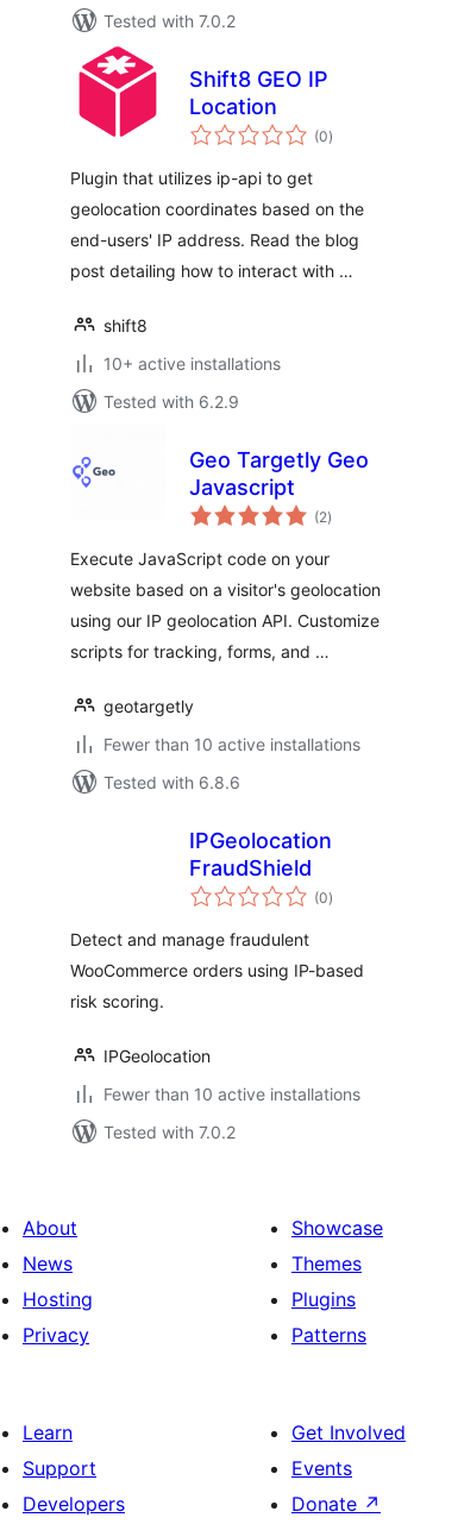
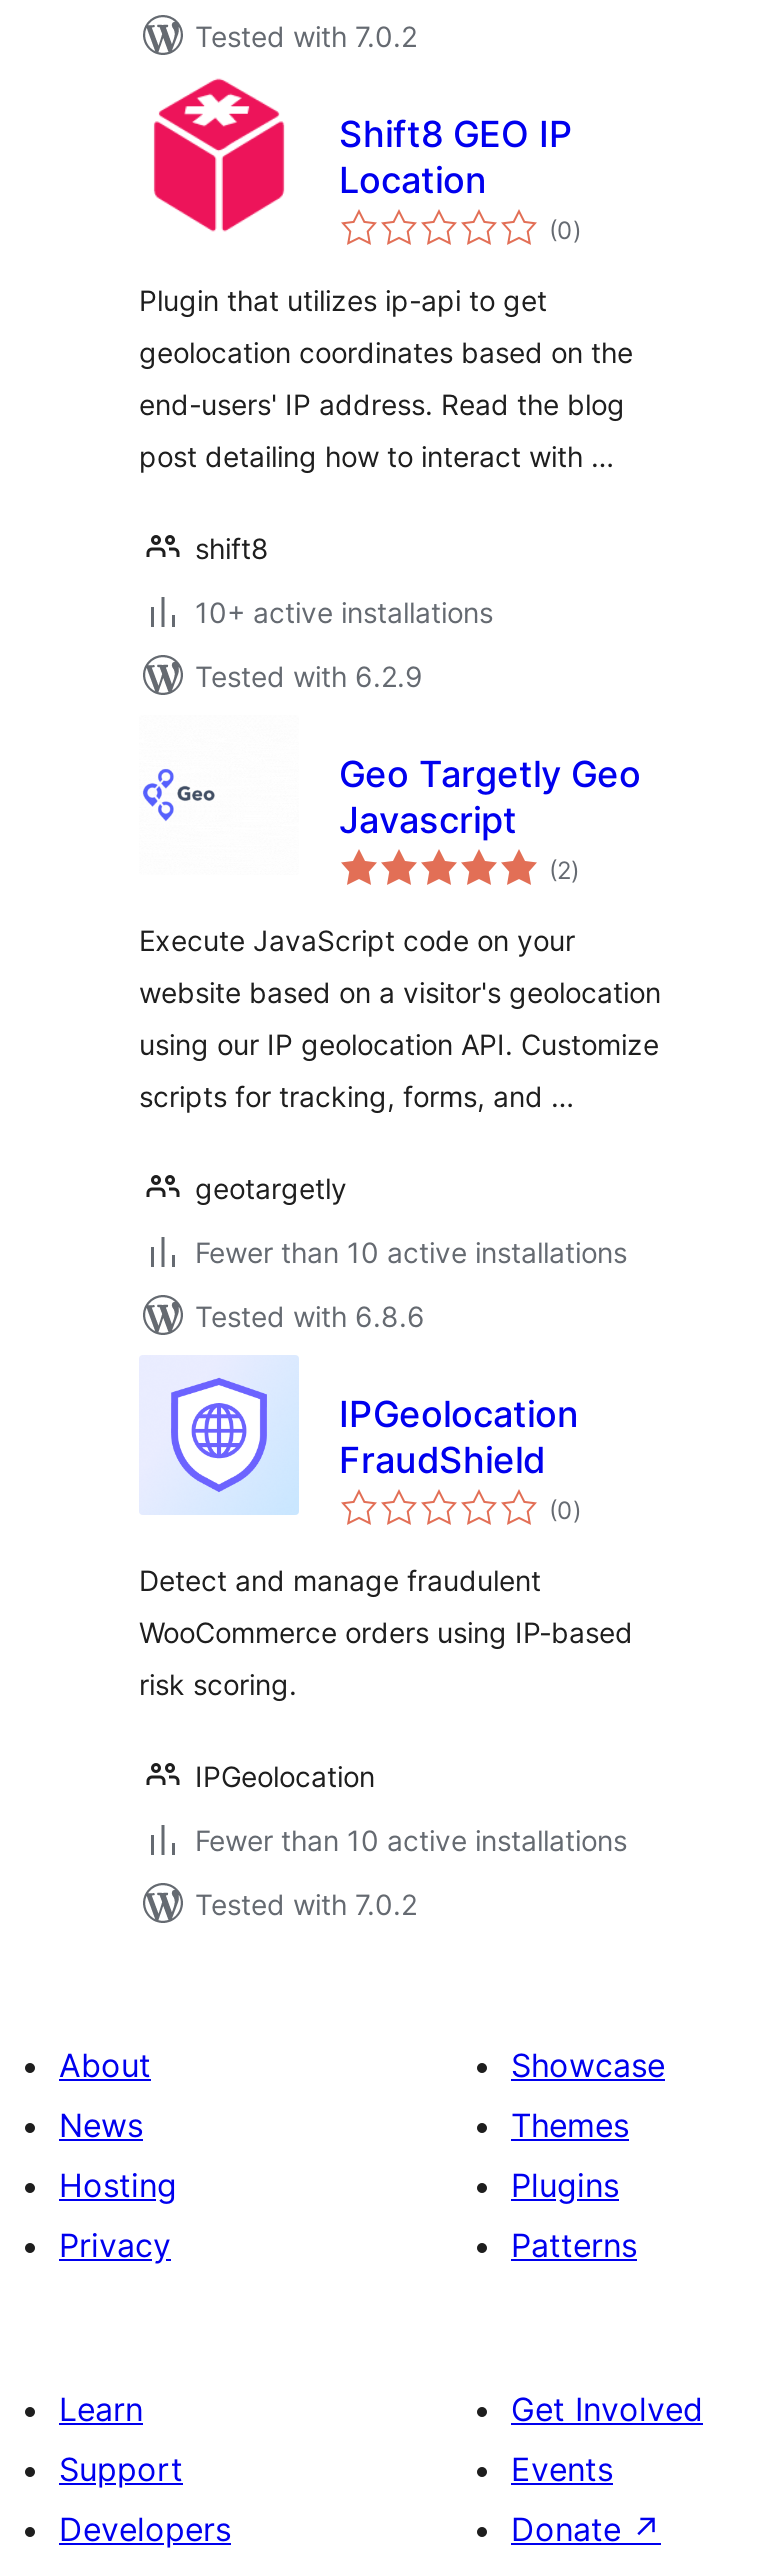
+ [image]
